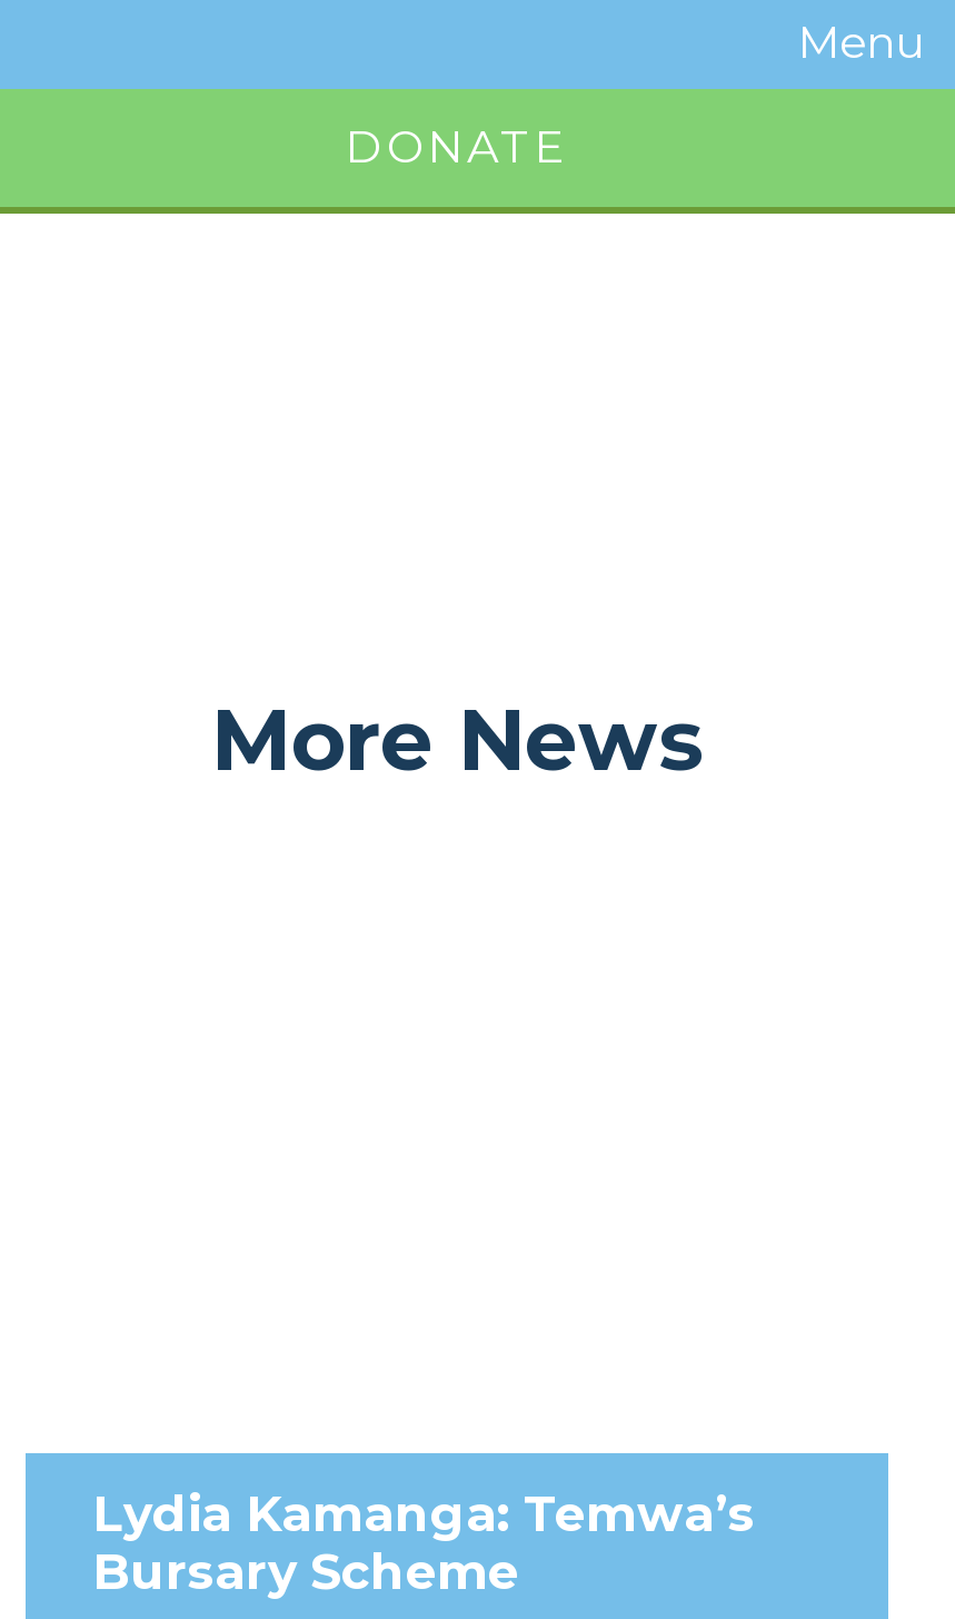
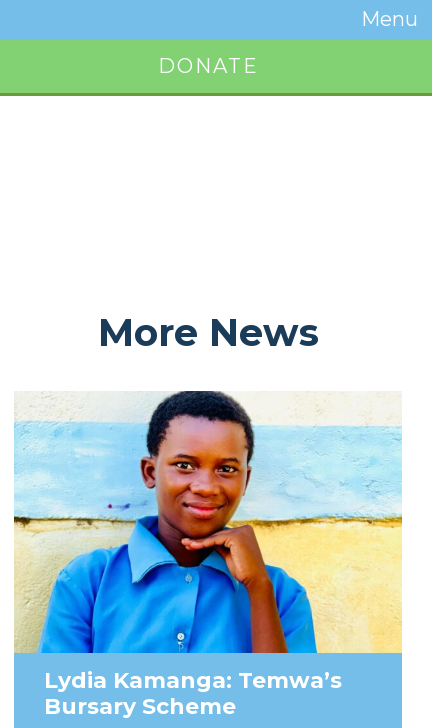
+ [image]
